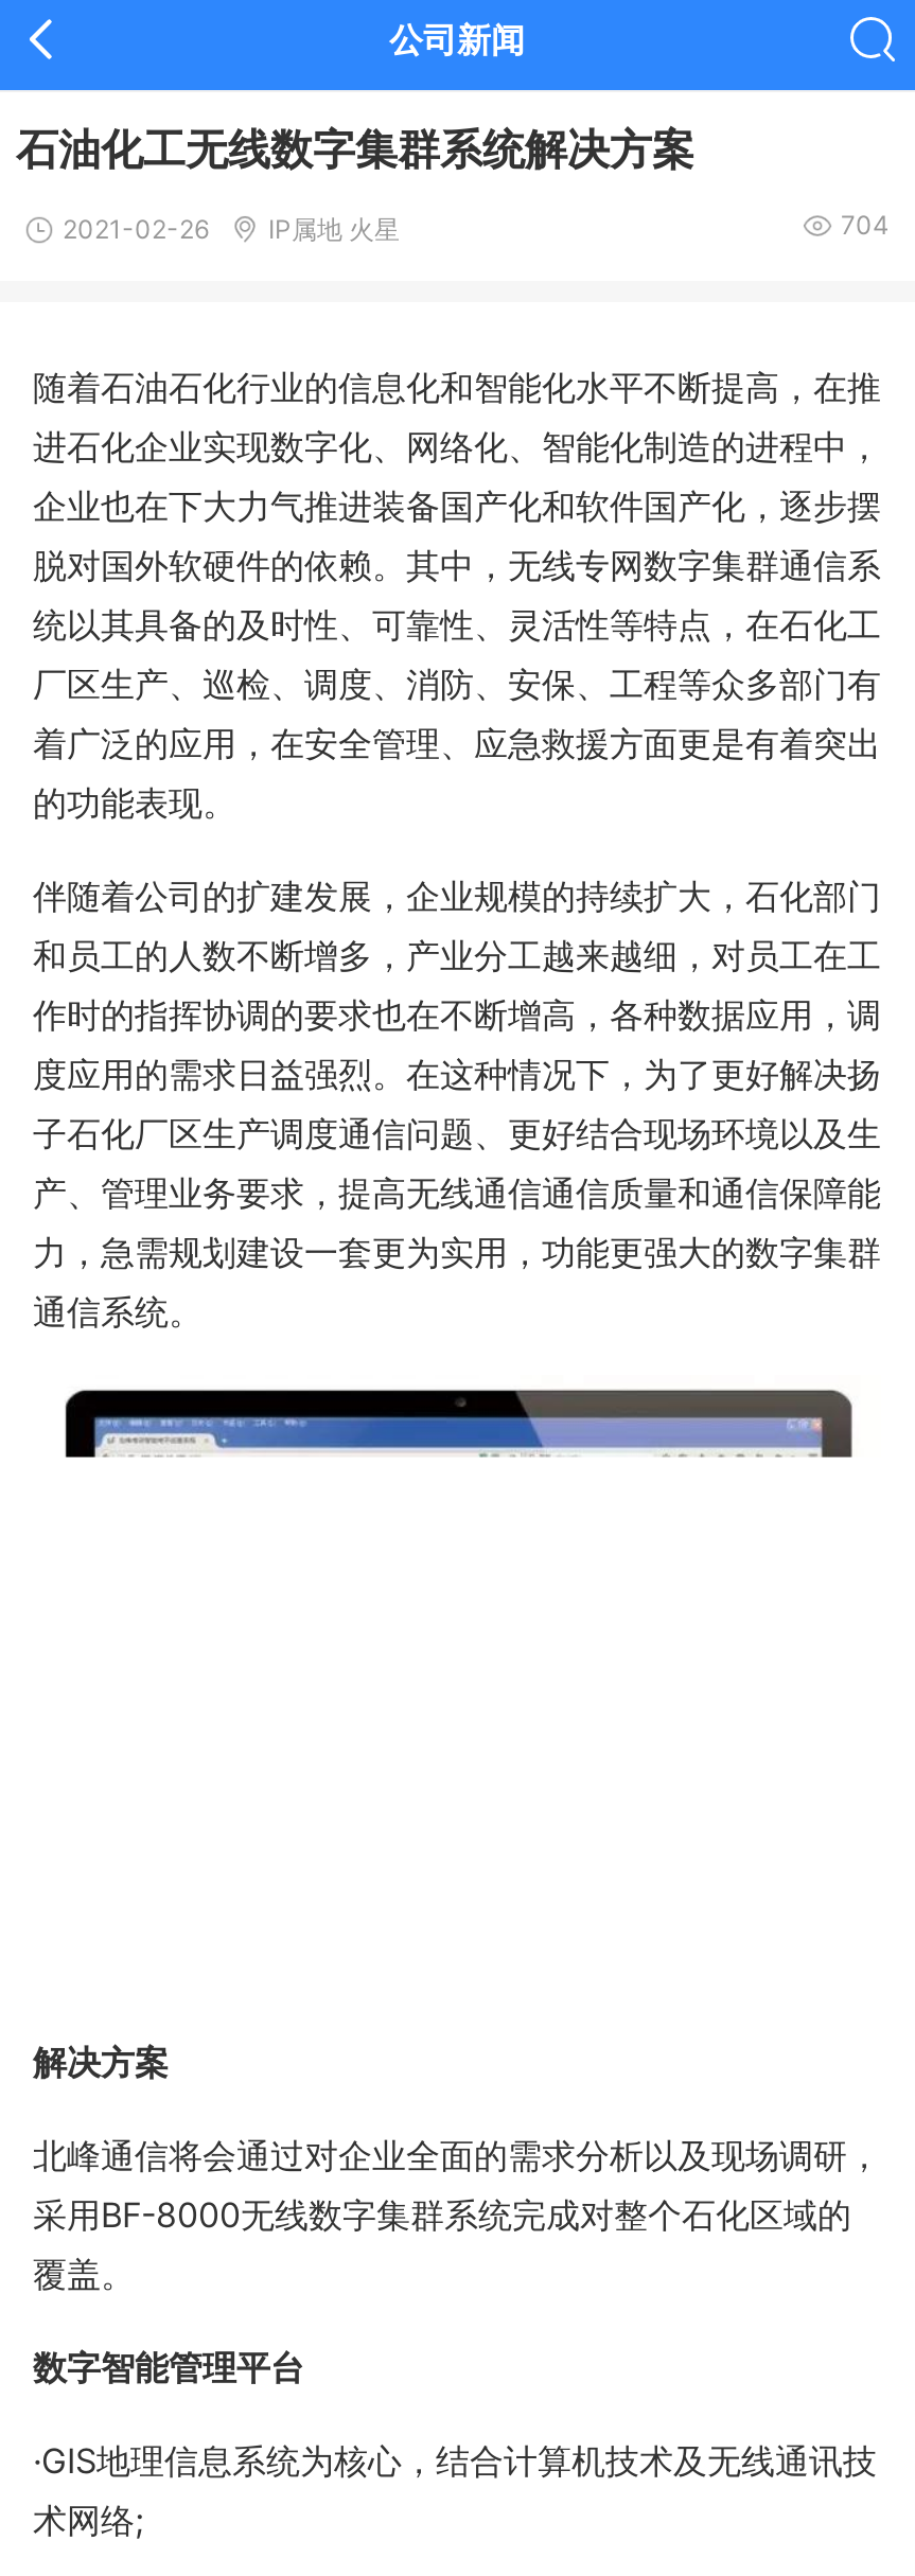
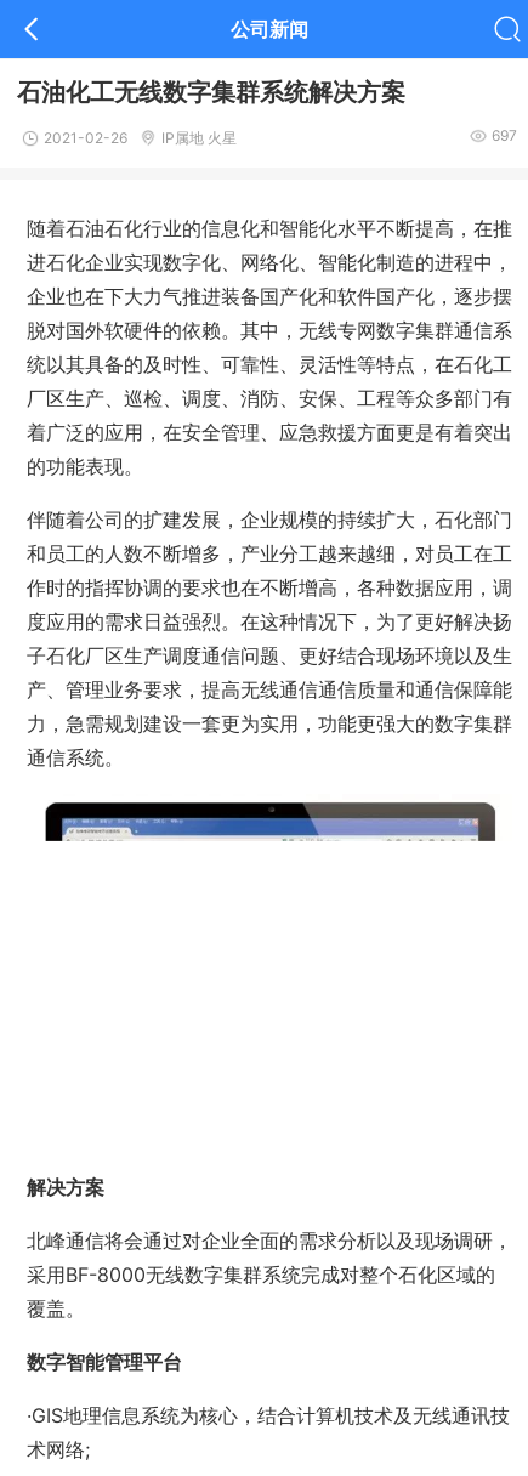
- 704
+ 697
